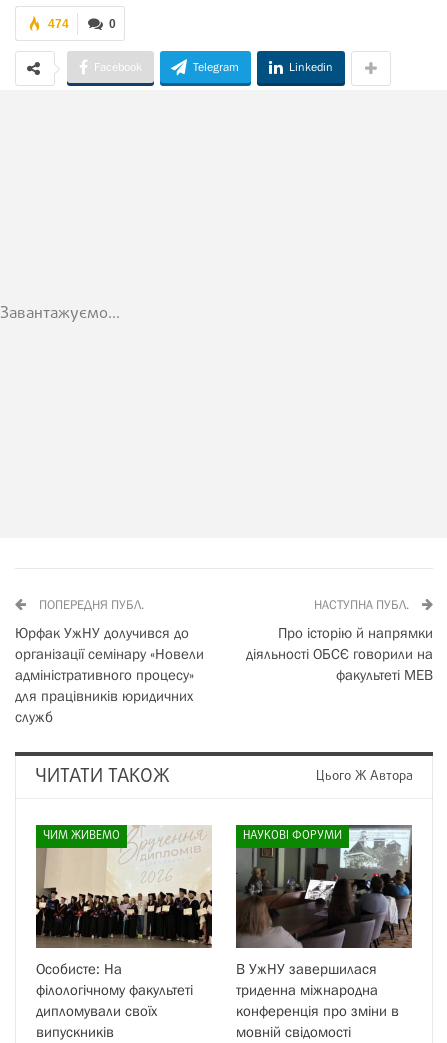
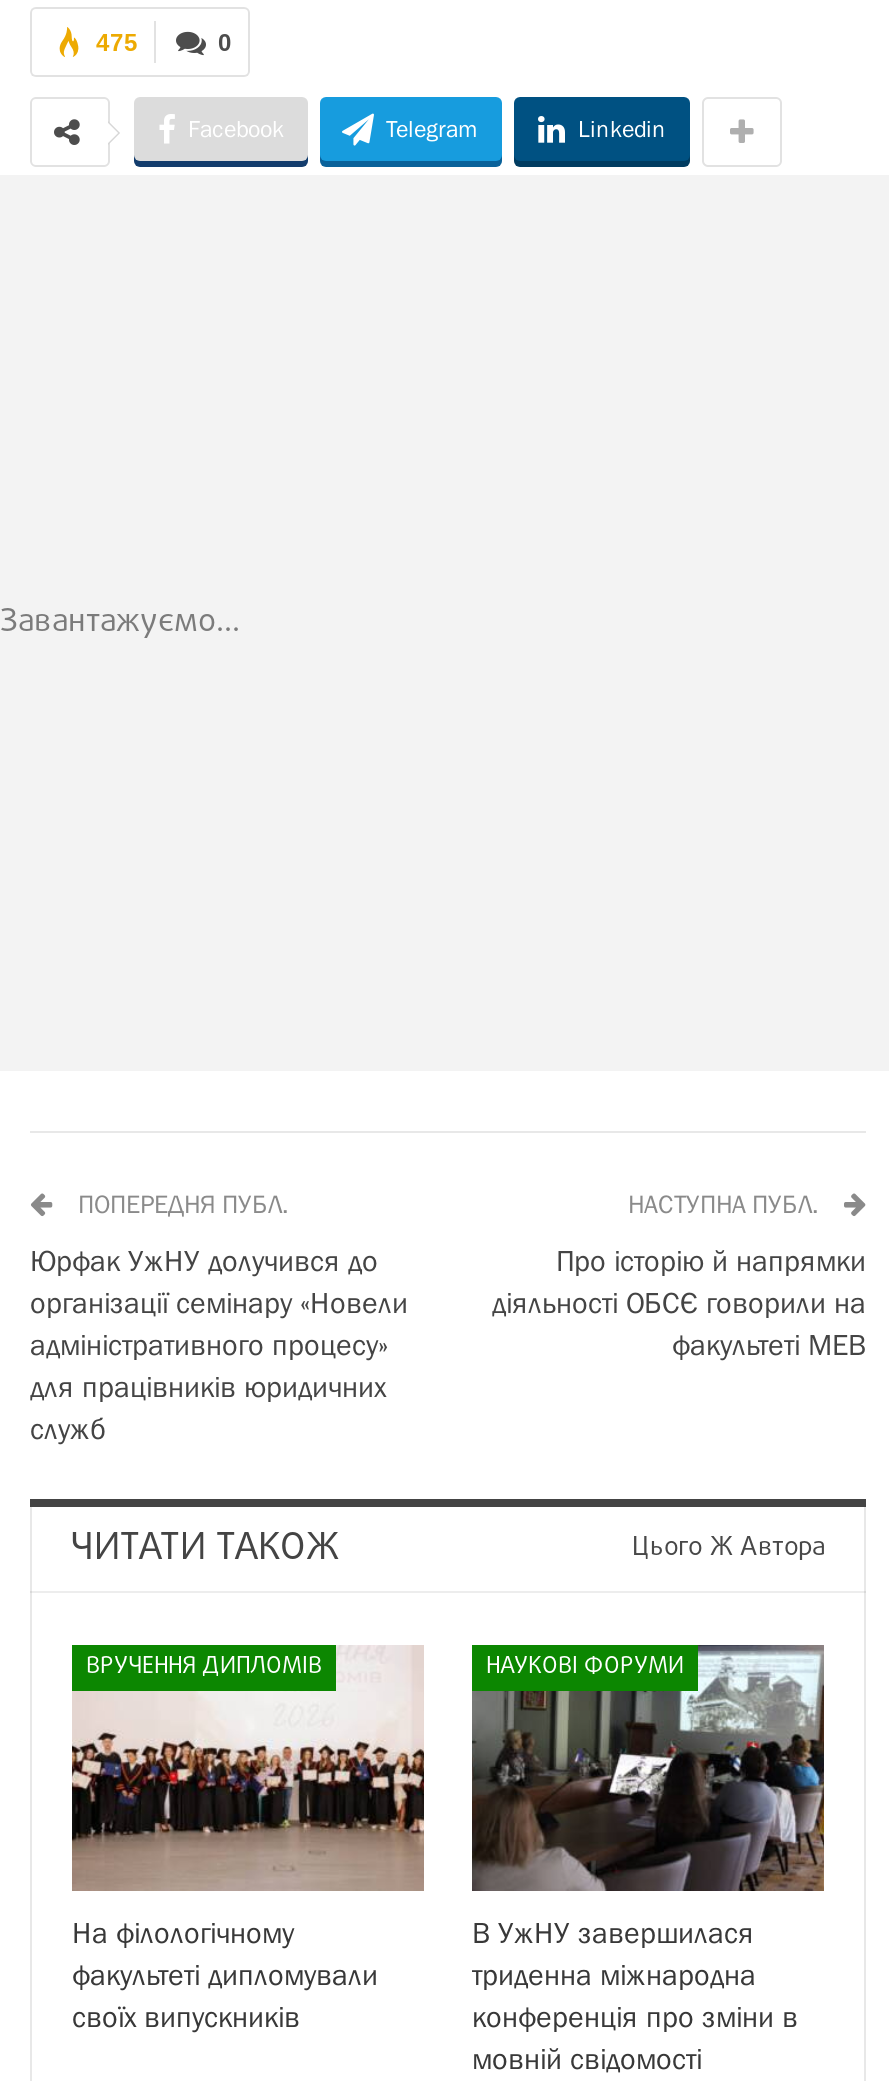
- 474
+ 475

- [image]
- Особисте: На
- філологічному факультеті
- дипломували своїх
- випускників
+ [image]
+ На філологічному
+ факультеті дипломували
+ своїх випускників

- ЧИМ ЖИВЕМО
+ ВРУЧЕННЯ ДИПЛОМІВ
